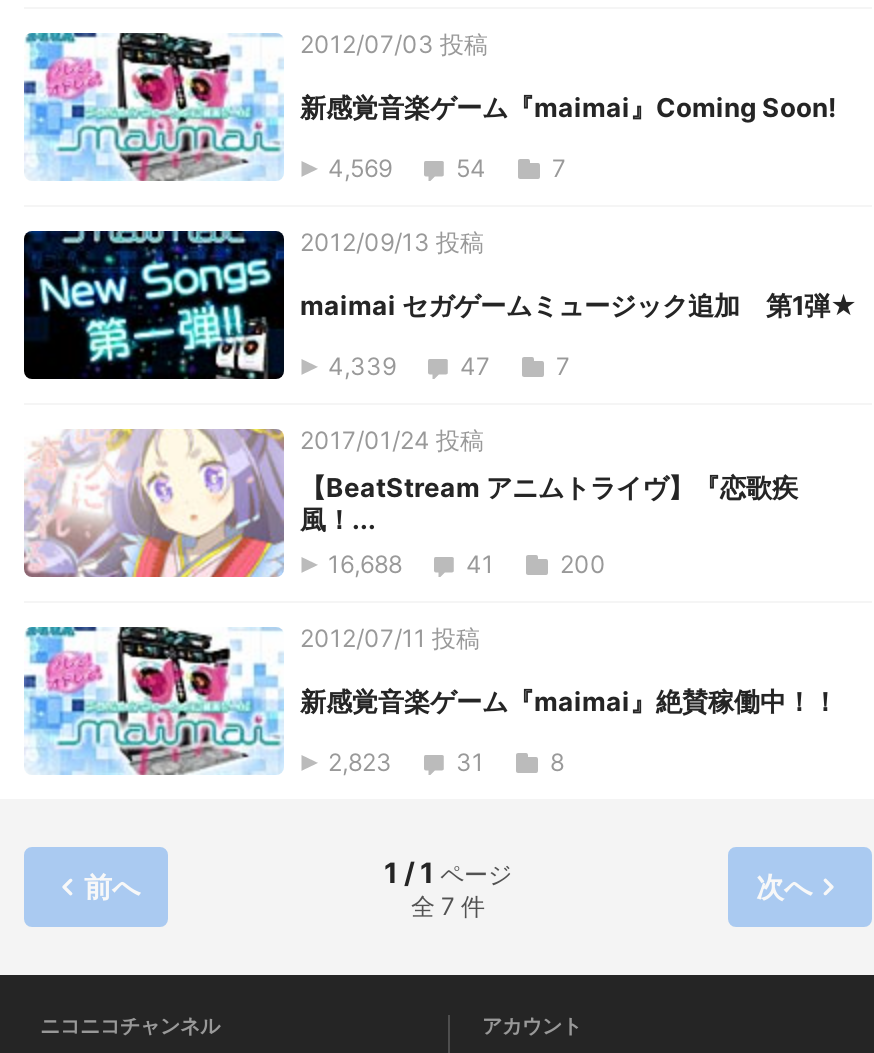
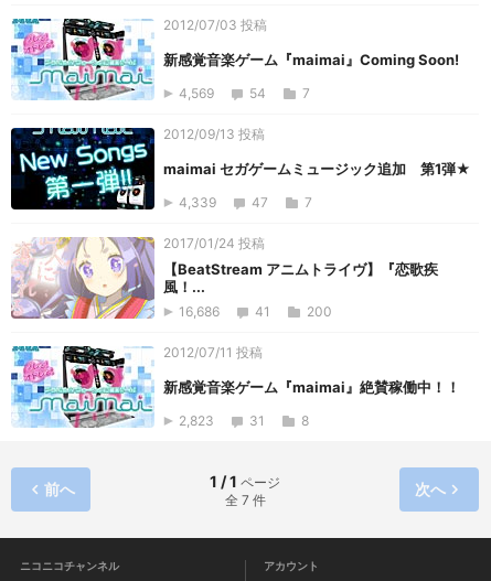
- 16,688
+ 16,686
